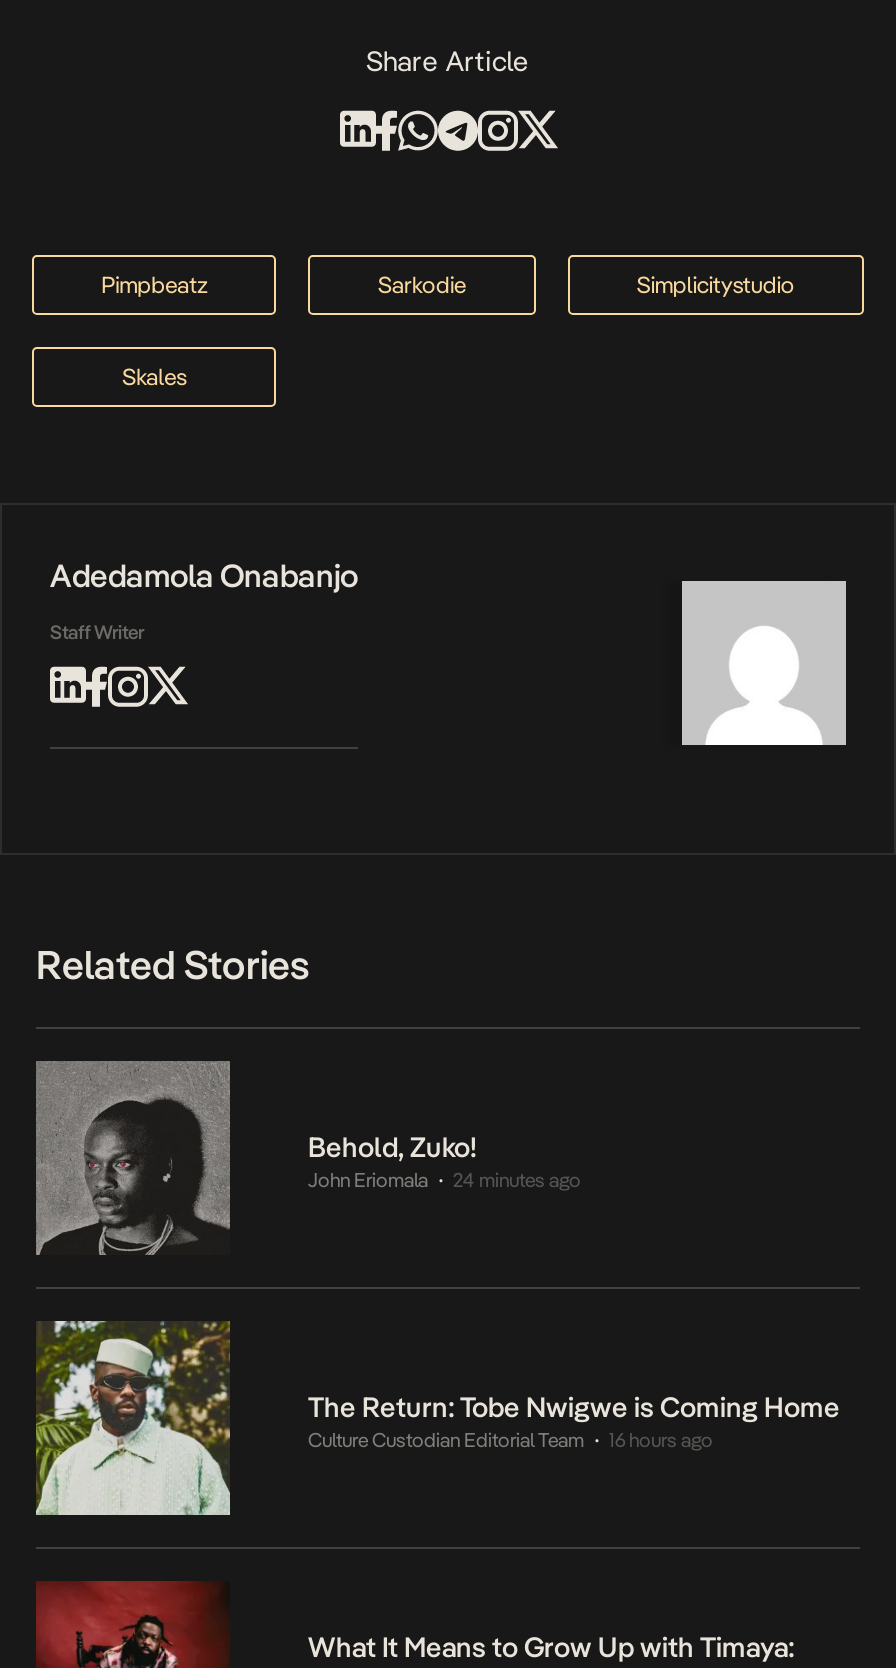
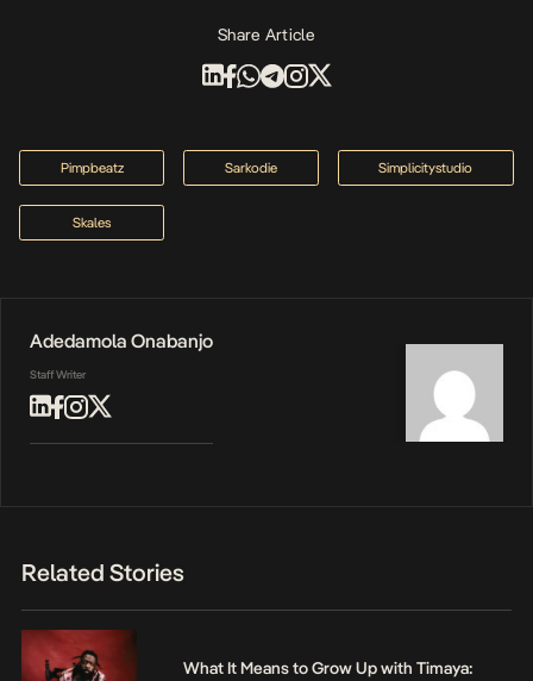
- [image]
- Behold, Zuko!
- John Eriomala
- 24 minutes ago

- [image]
- The Return: Tobe Nwigwe is Coming Home
- Culture Custodian Editorial Team
- 16 hours ago
